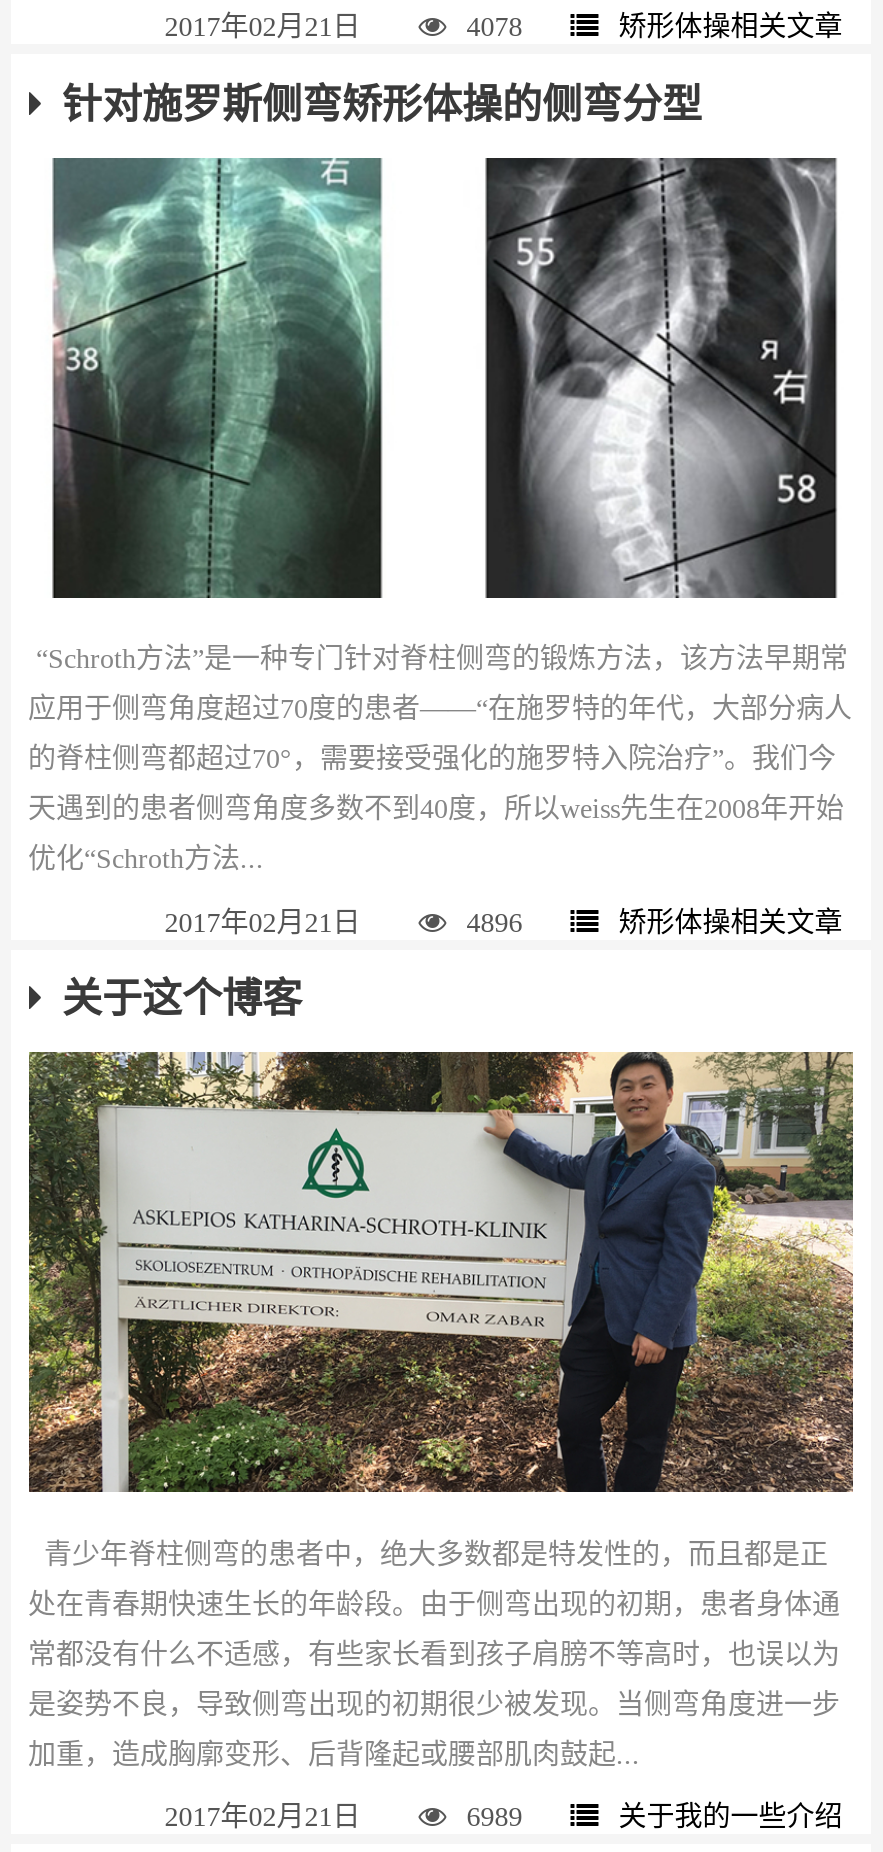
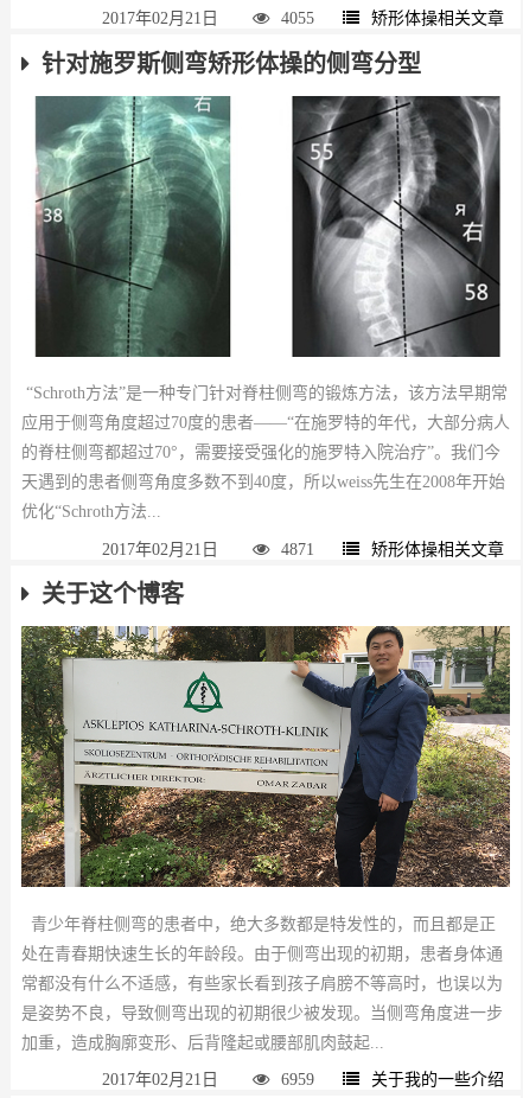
- 4078
+ 4055

- 4896
+ 4871

- 6989
+ 6959
